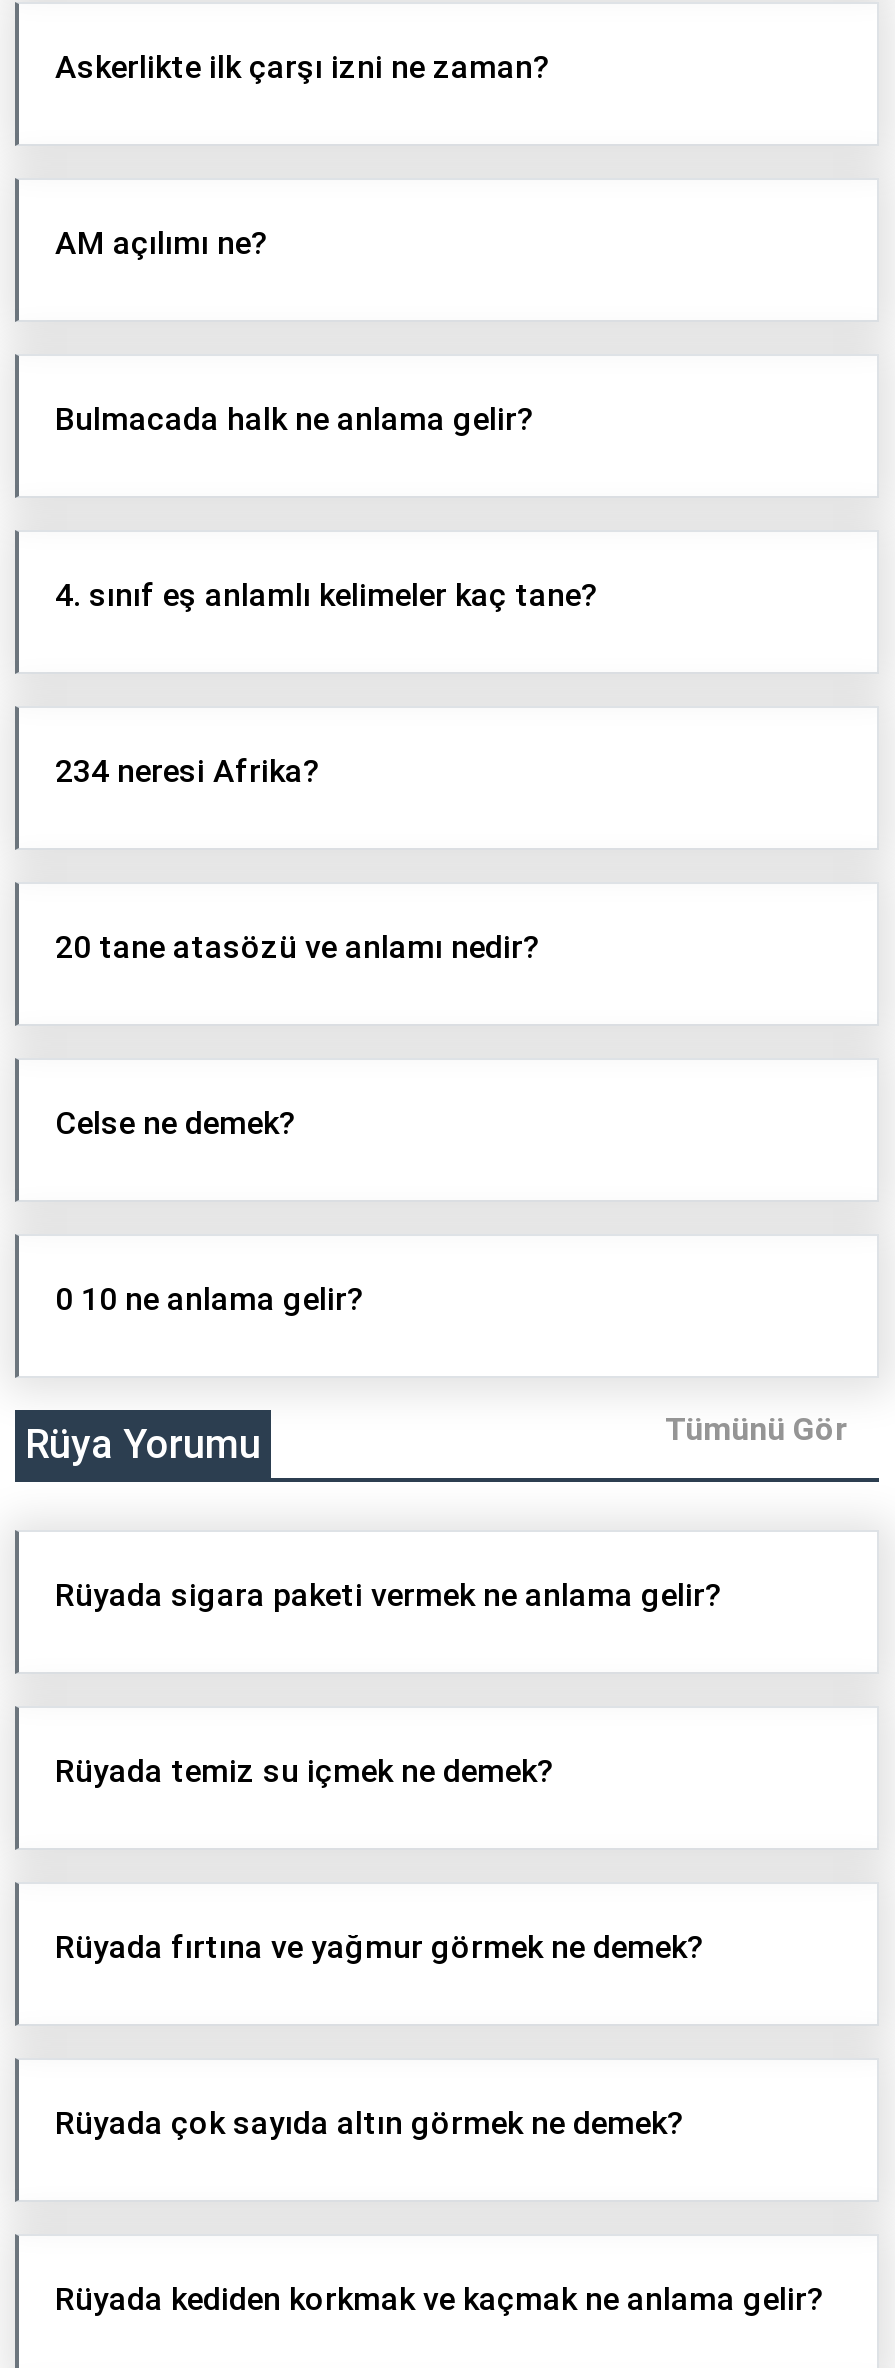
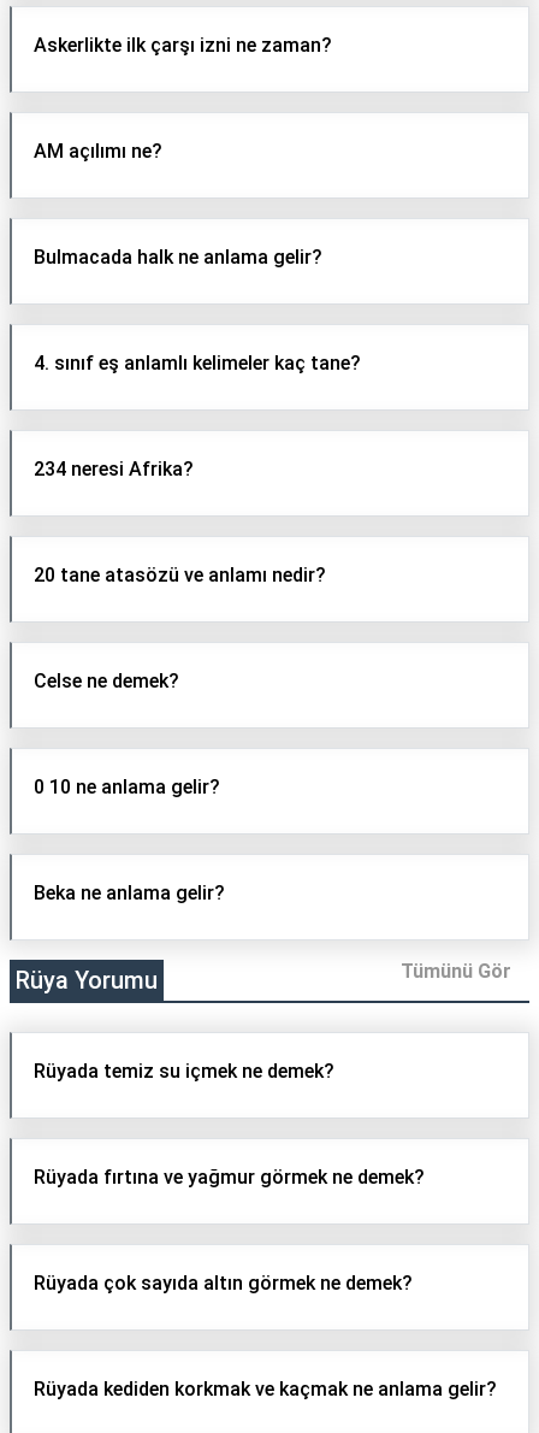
+ Beka ne anlama gelir?

moved down: Rüya Yorumu | Tümünü Gör

- Rüyada sigara paketi vermek ne anlama gelir?
